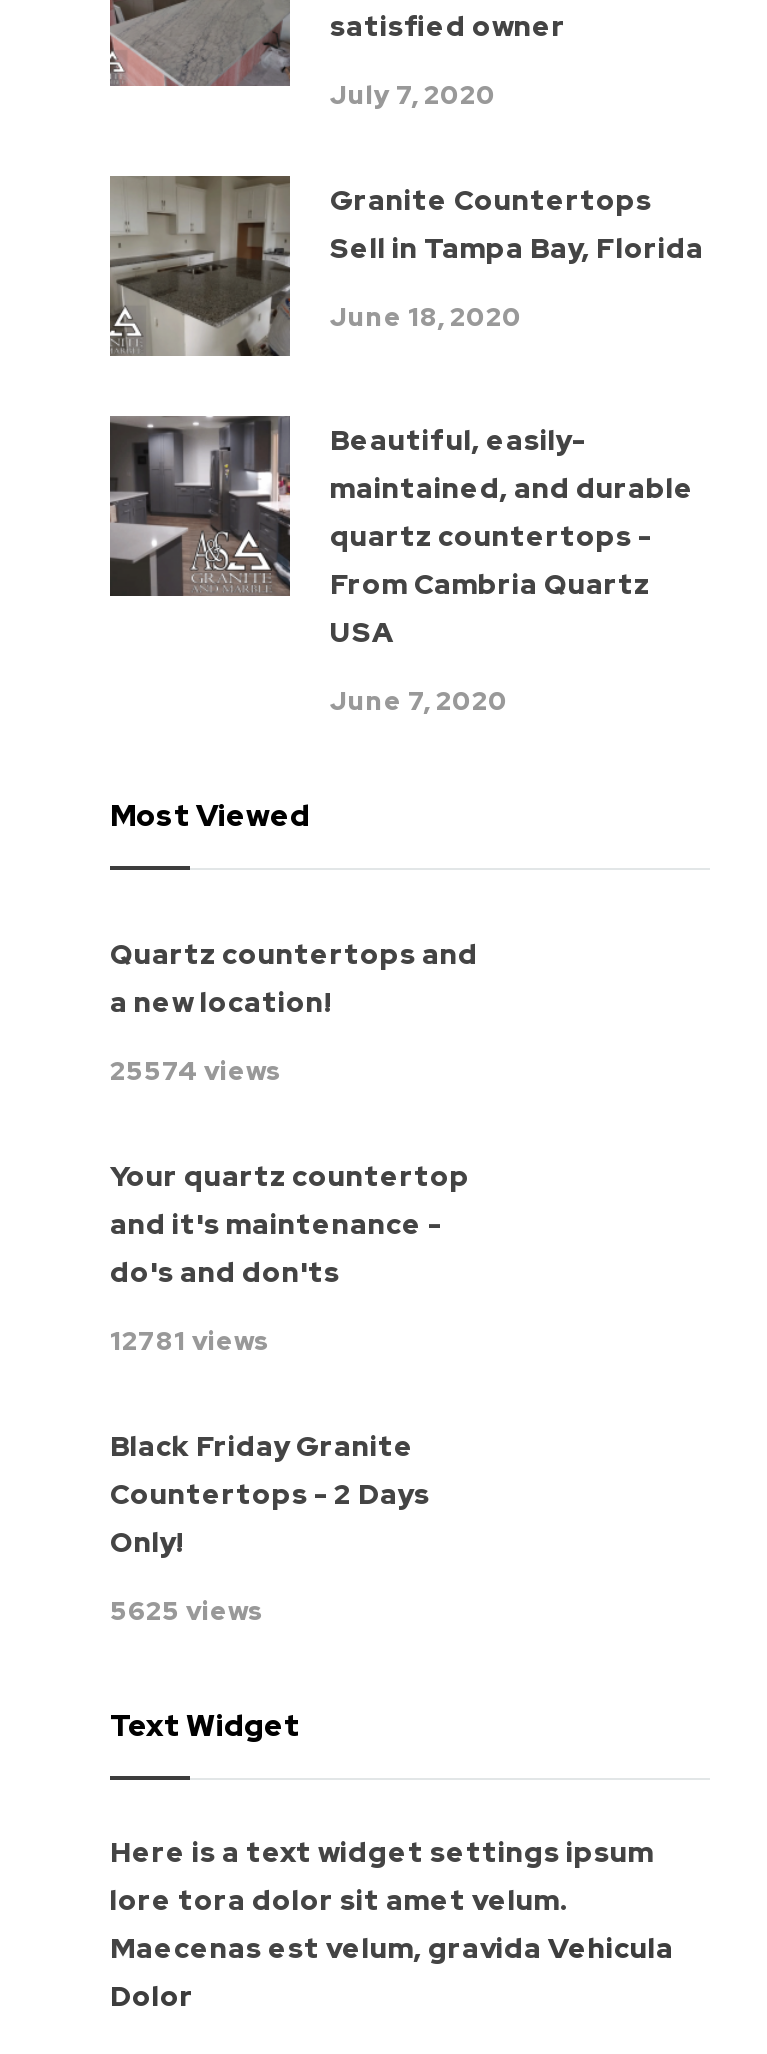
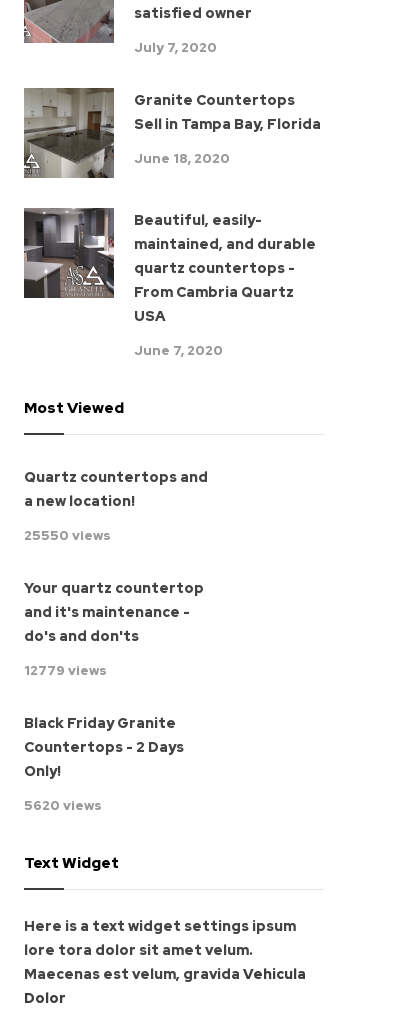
- 25574 views
+ 25550 views

- 12781 views
+ 12779 views

- 5625 views
+ 5620 views
